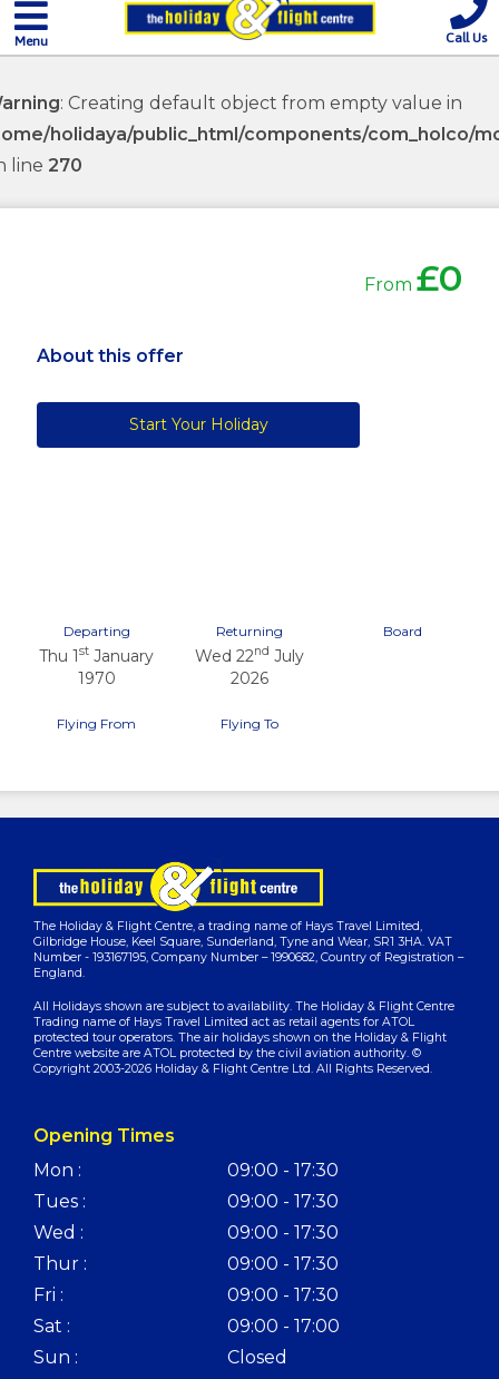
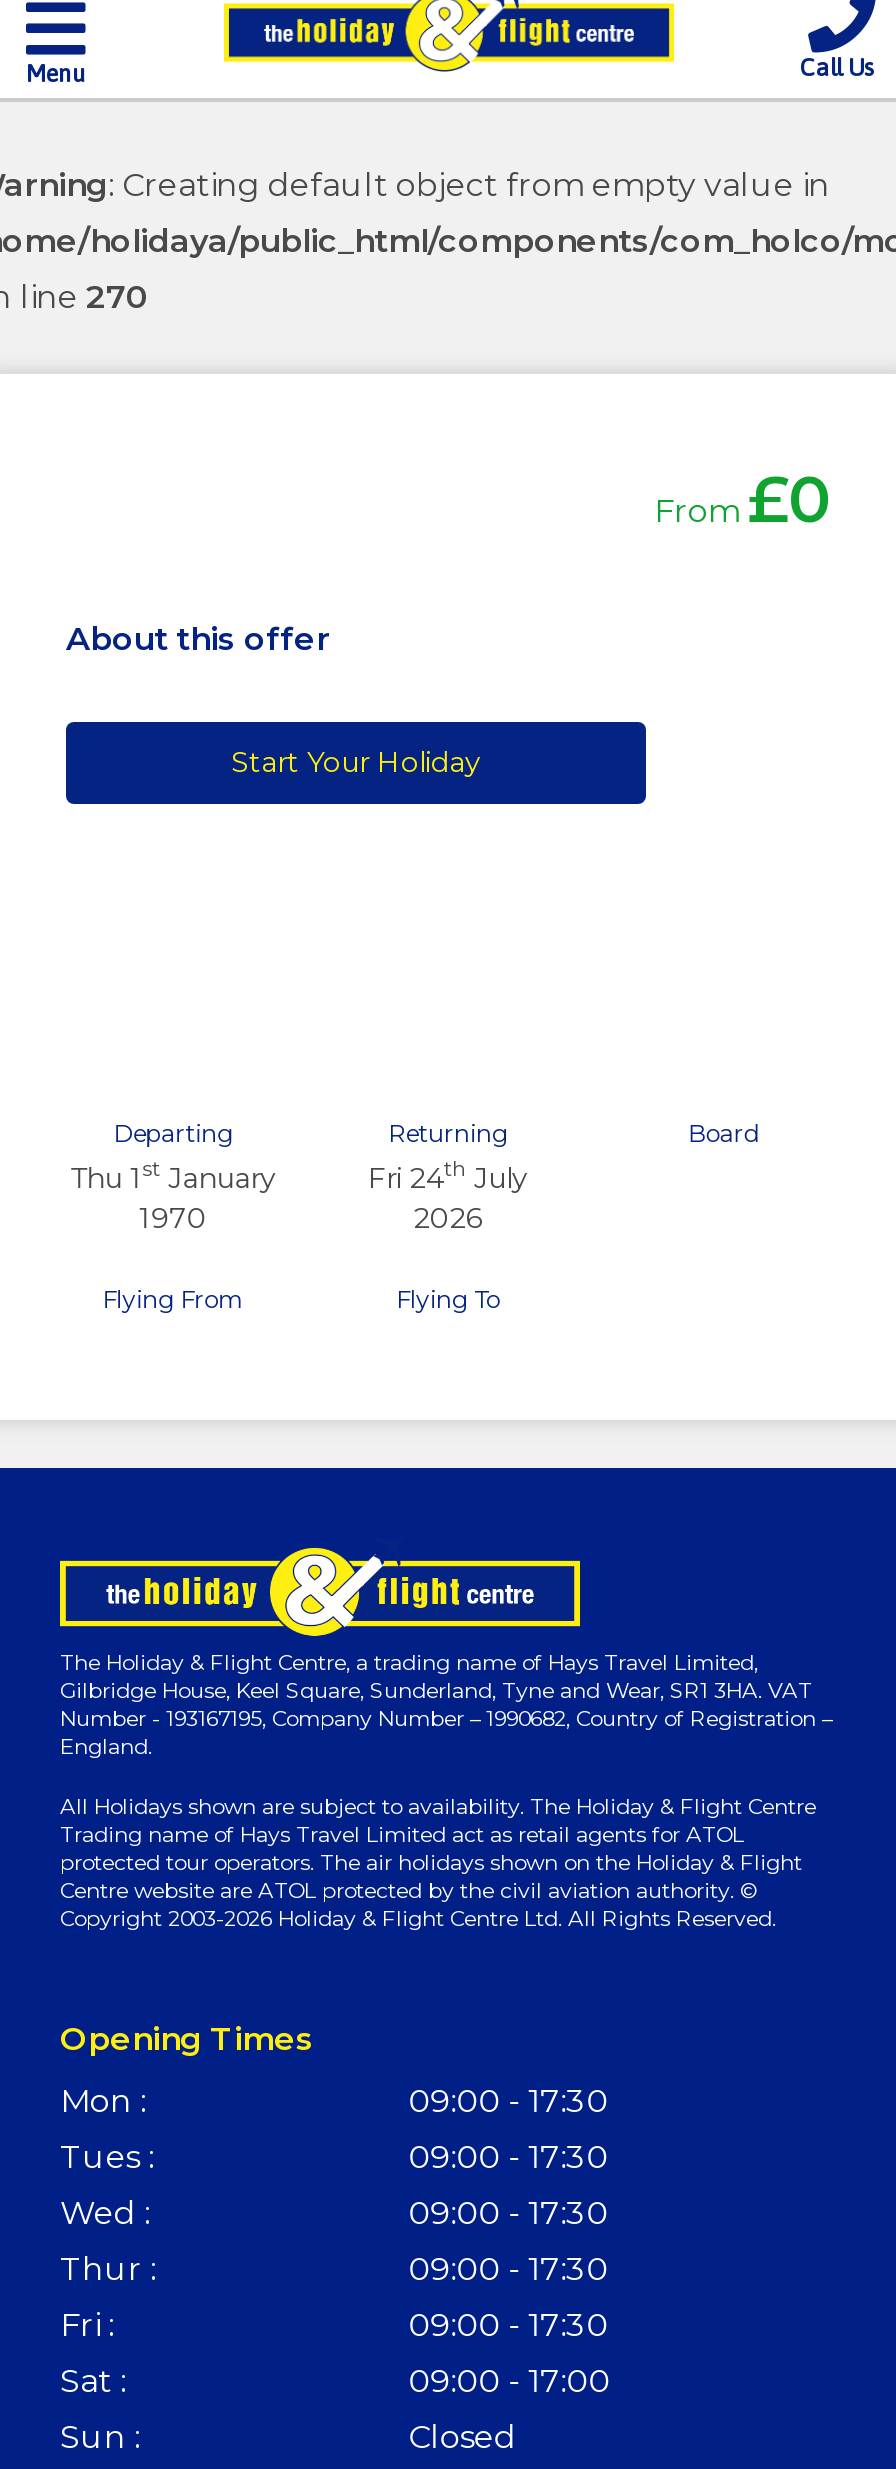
- Wed 22nd July
+ Fri 24th July
